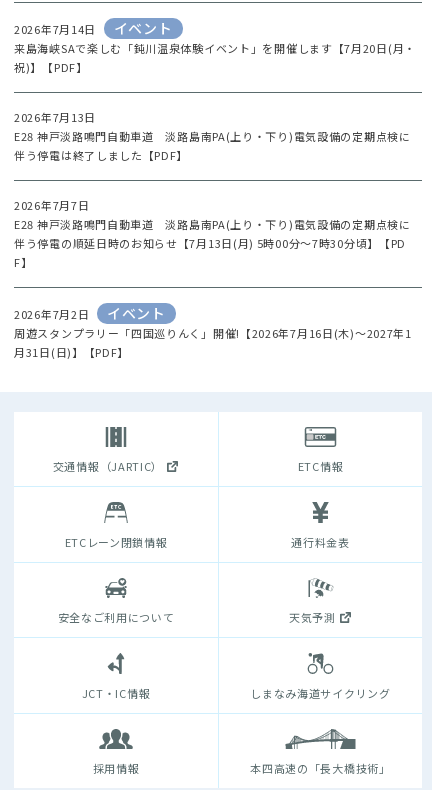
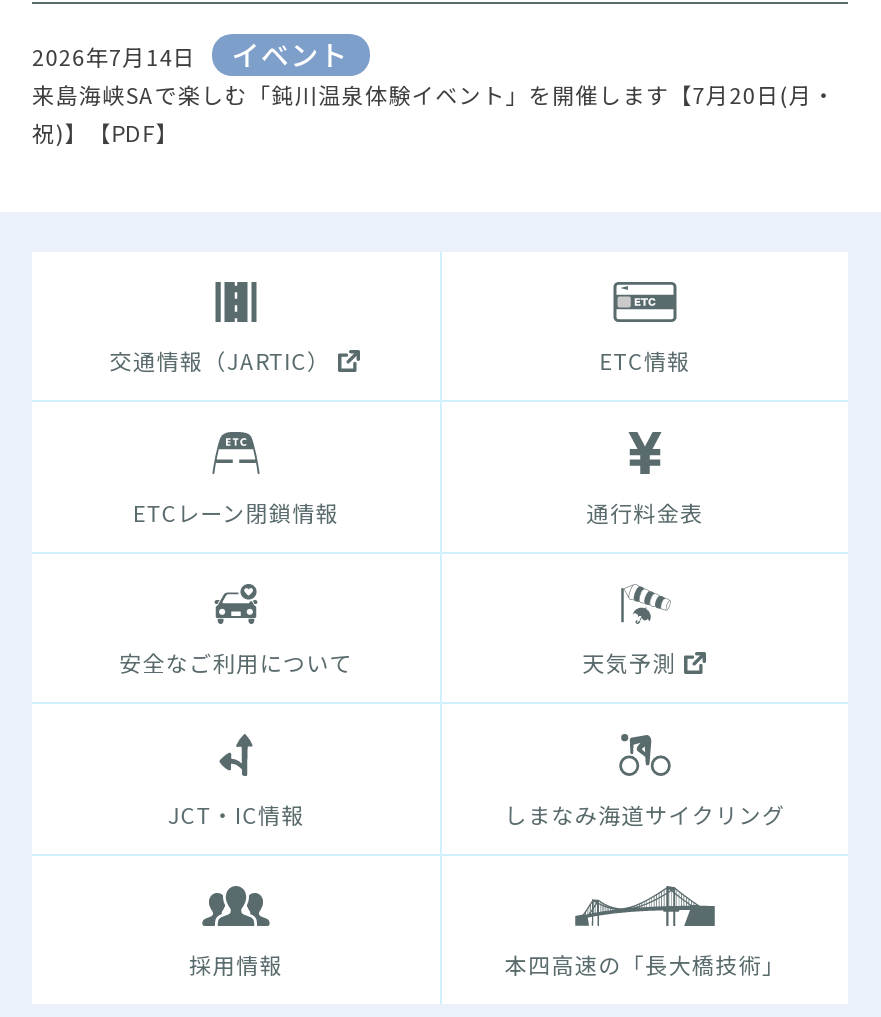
- 2026年7月13日
- E28 神戸淡路鳴門自動車道 淡路島南PA(上り・下り)電気設備の定期点検に
- 伴う停電は終了しました【PDF】
- 2026年7月7日
- E28 神戸淡路鳴門自動車道 淡路島南PA(上り・下り)電気設備の定期点検に
- 伴う停電の順延日時のお知らせ【7月13日(月) 5時00分～7時30分頃】【PD
- F】
- 2026年7月2日
- イベント
- 周遊スタンプラリー「四国巡りんく」開催!【2026年7月16日(木)～2027年1
- 月31日(日)】【PDF】
